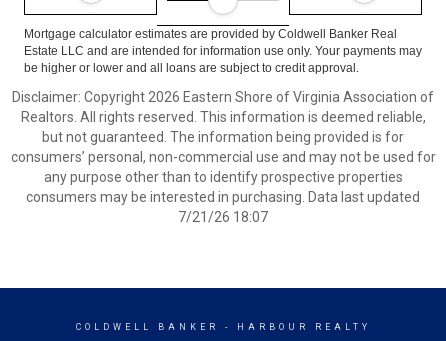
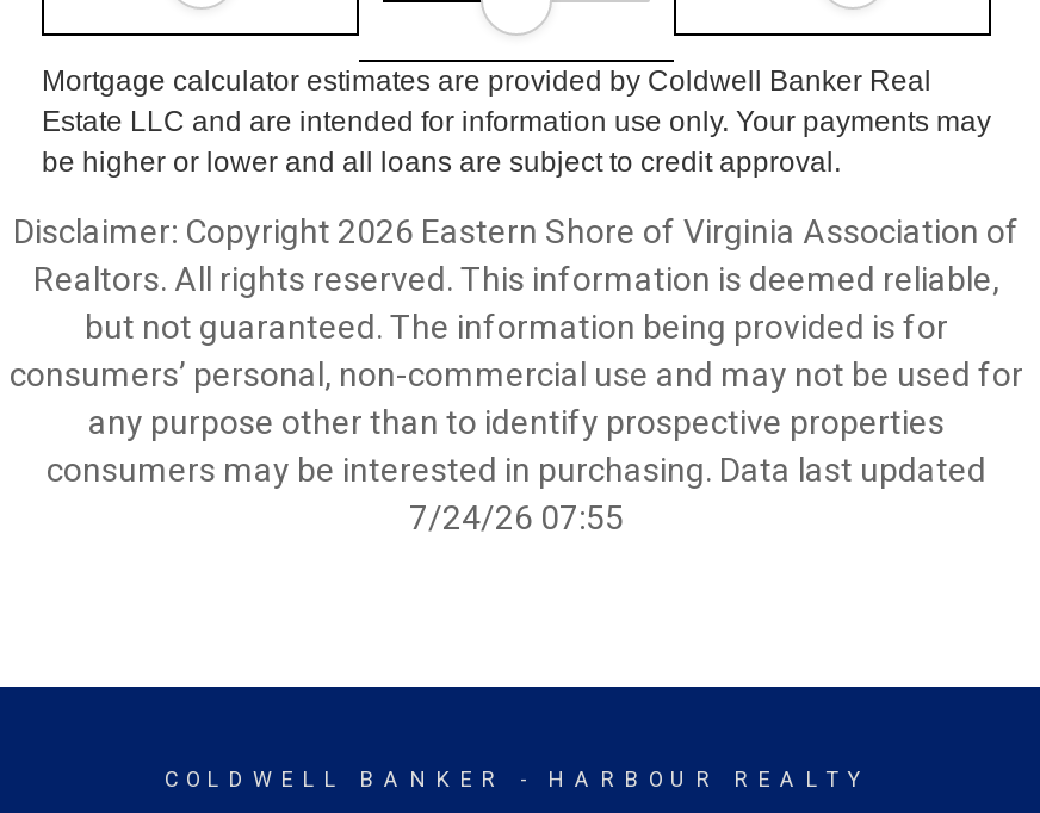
- 7/21/26 18:07
+ 7/24/26 07:55
